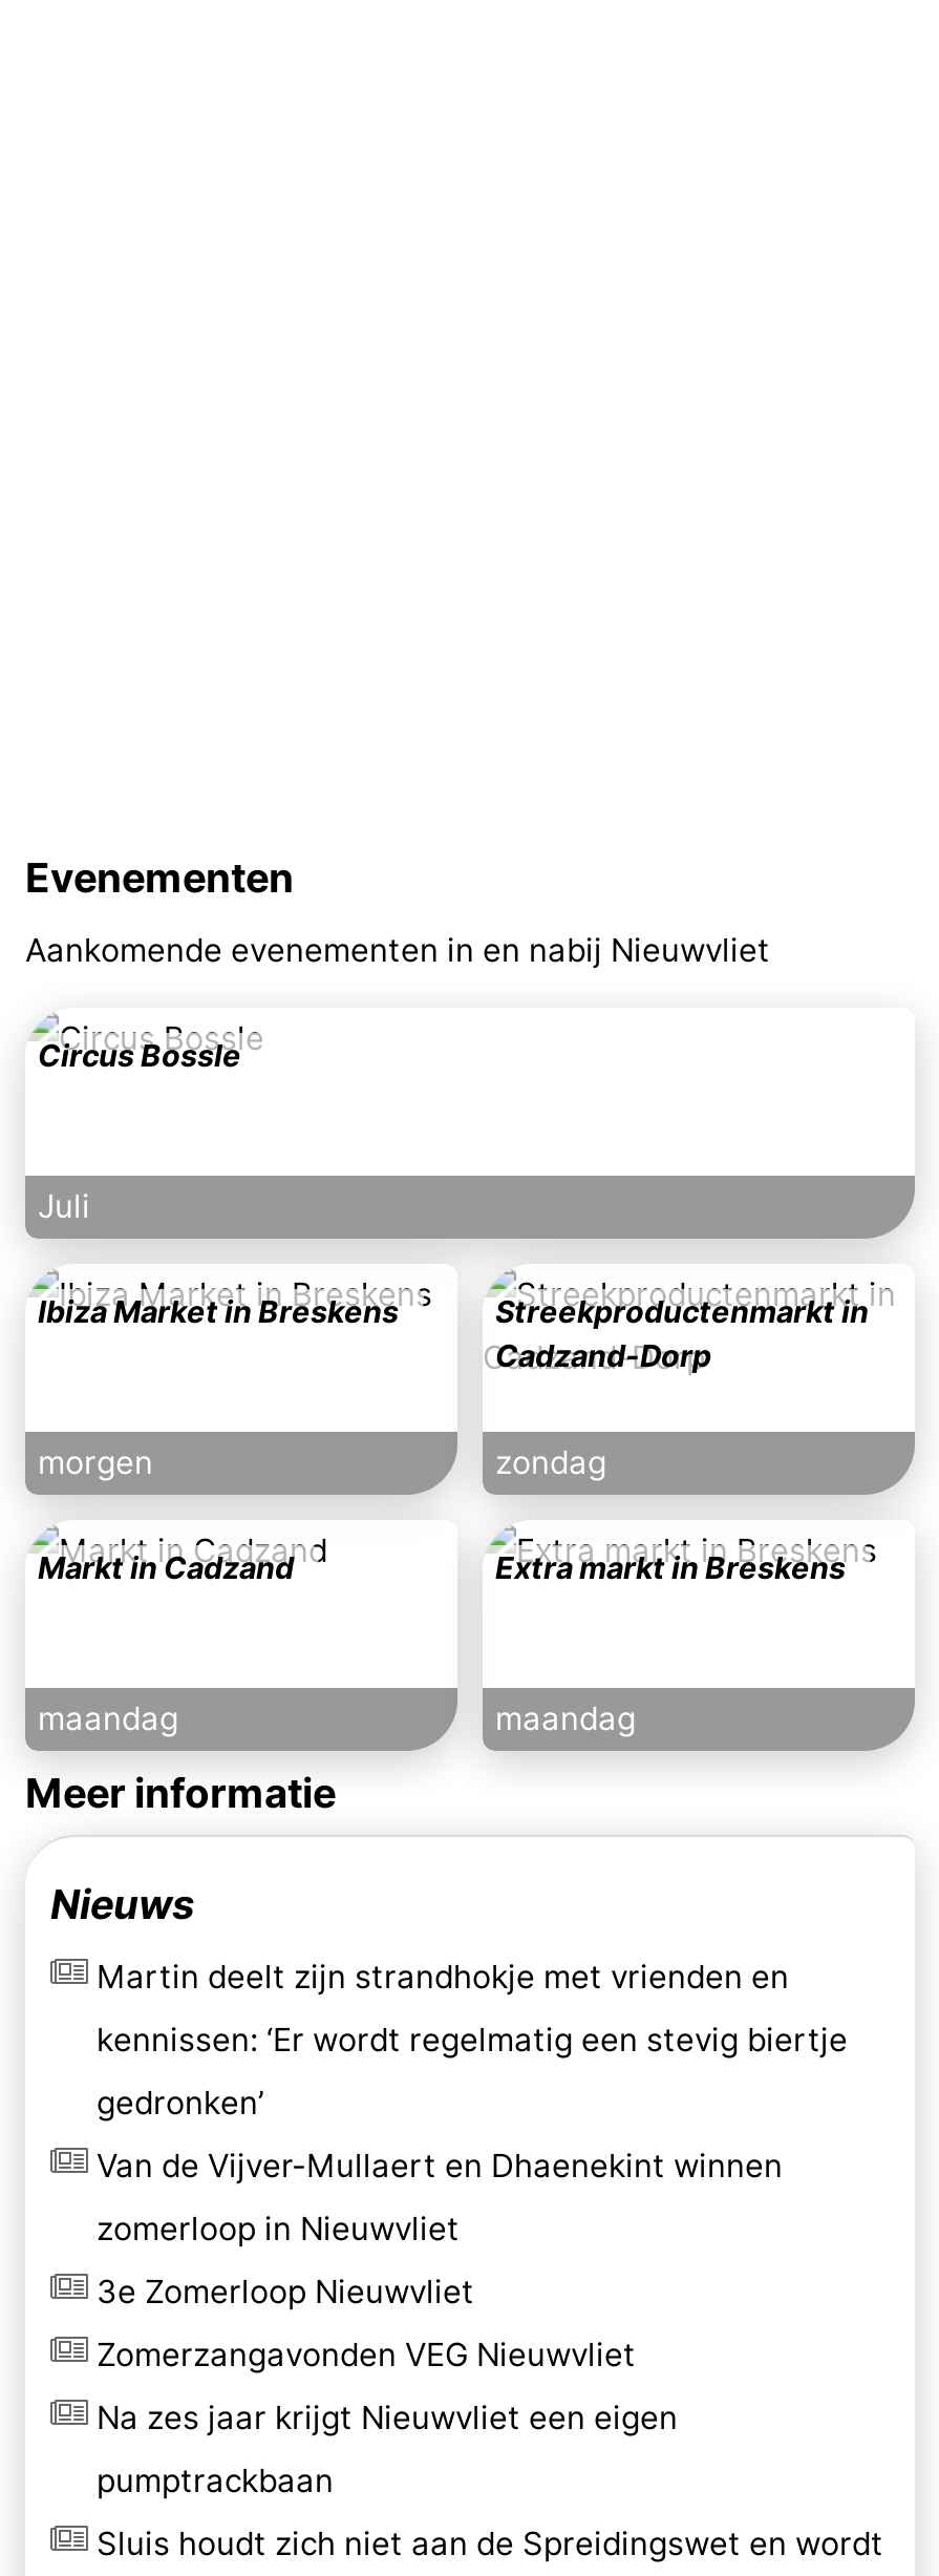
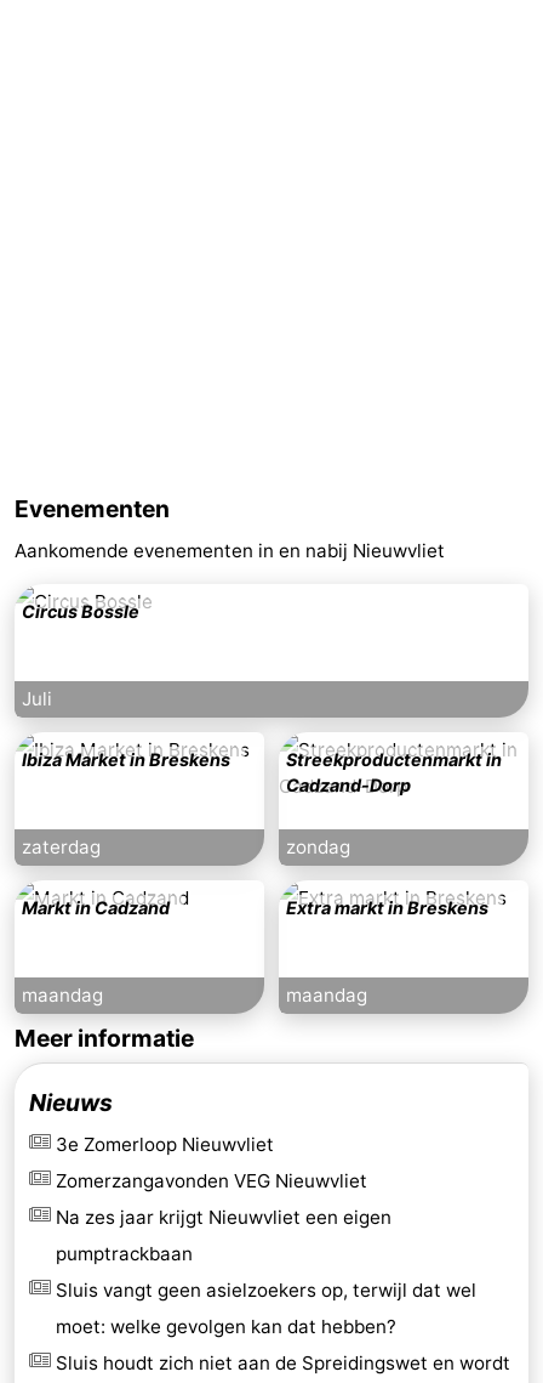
- morgen
+ zaterdag

- Martin deelt zijn strandhokje met vrienden en
- kennissen: ‘Er wordt regelmatig een stevig biertje
- gedronken’
- Van de Vijver-Mullaert en Dhaenekint winnen
- zomerloop in Nieuwvliet

moved up: 3e Zomerloop Nieuwvliet | Zomerzangavonden VEG Nieuwvliet | Na zes jaar krijgt Nieuwvliet een eigen | pumptrackbaan

+ Sluis vangt geen asielzoekers op, terwijl dat wel
+ moet: welke gevolgen kan dat hebben?
